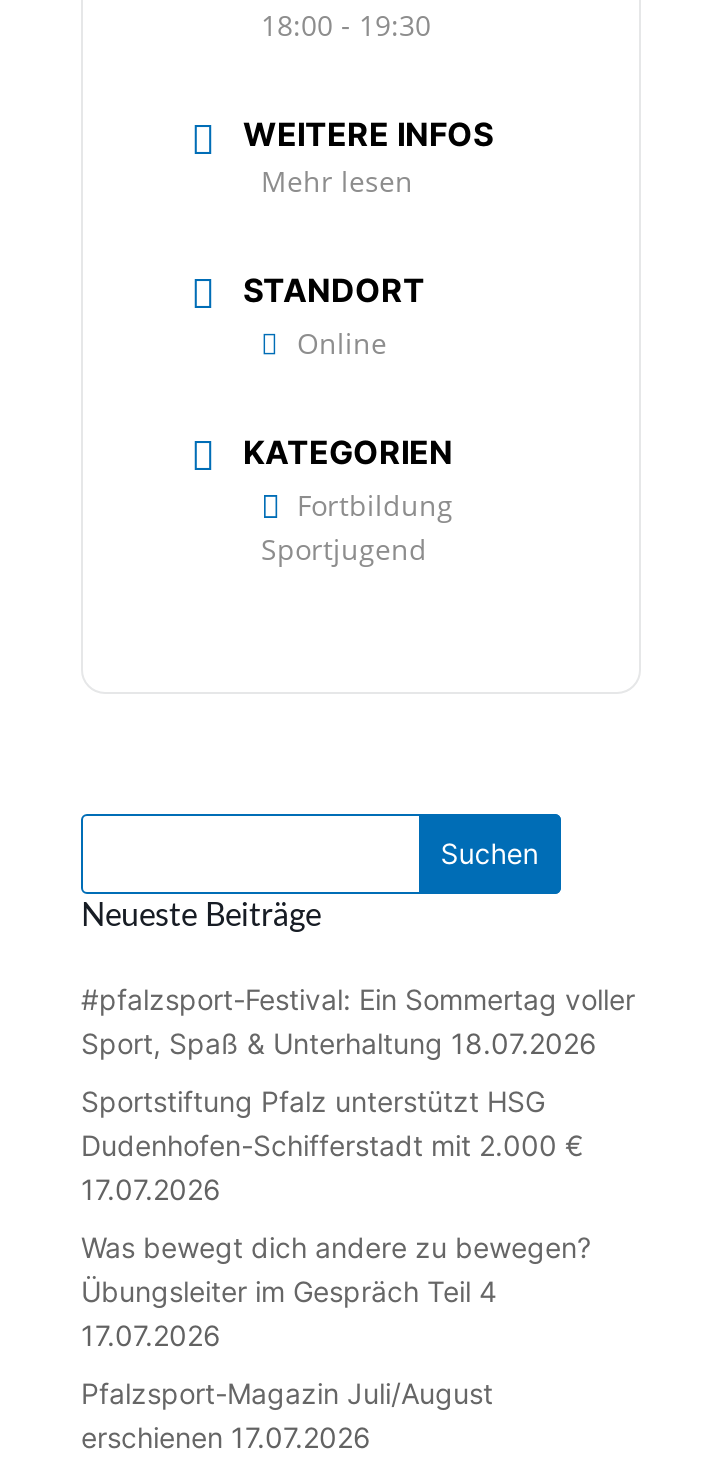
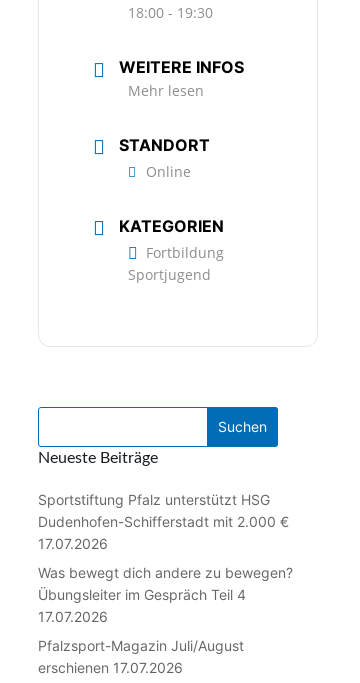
- #pfalzsport-Festival: Ein Sommertag voller
- Sport, Spaß & Unterhaltung 18.07.2026
